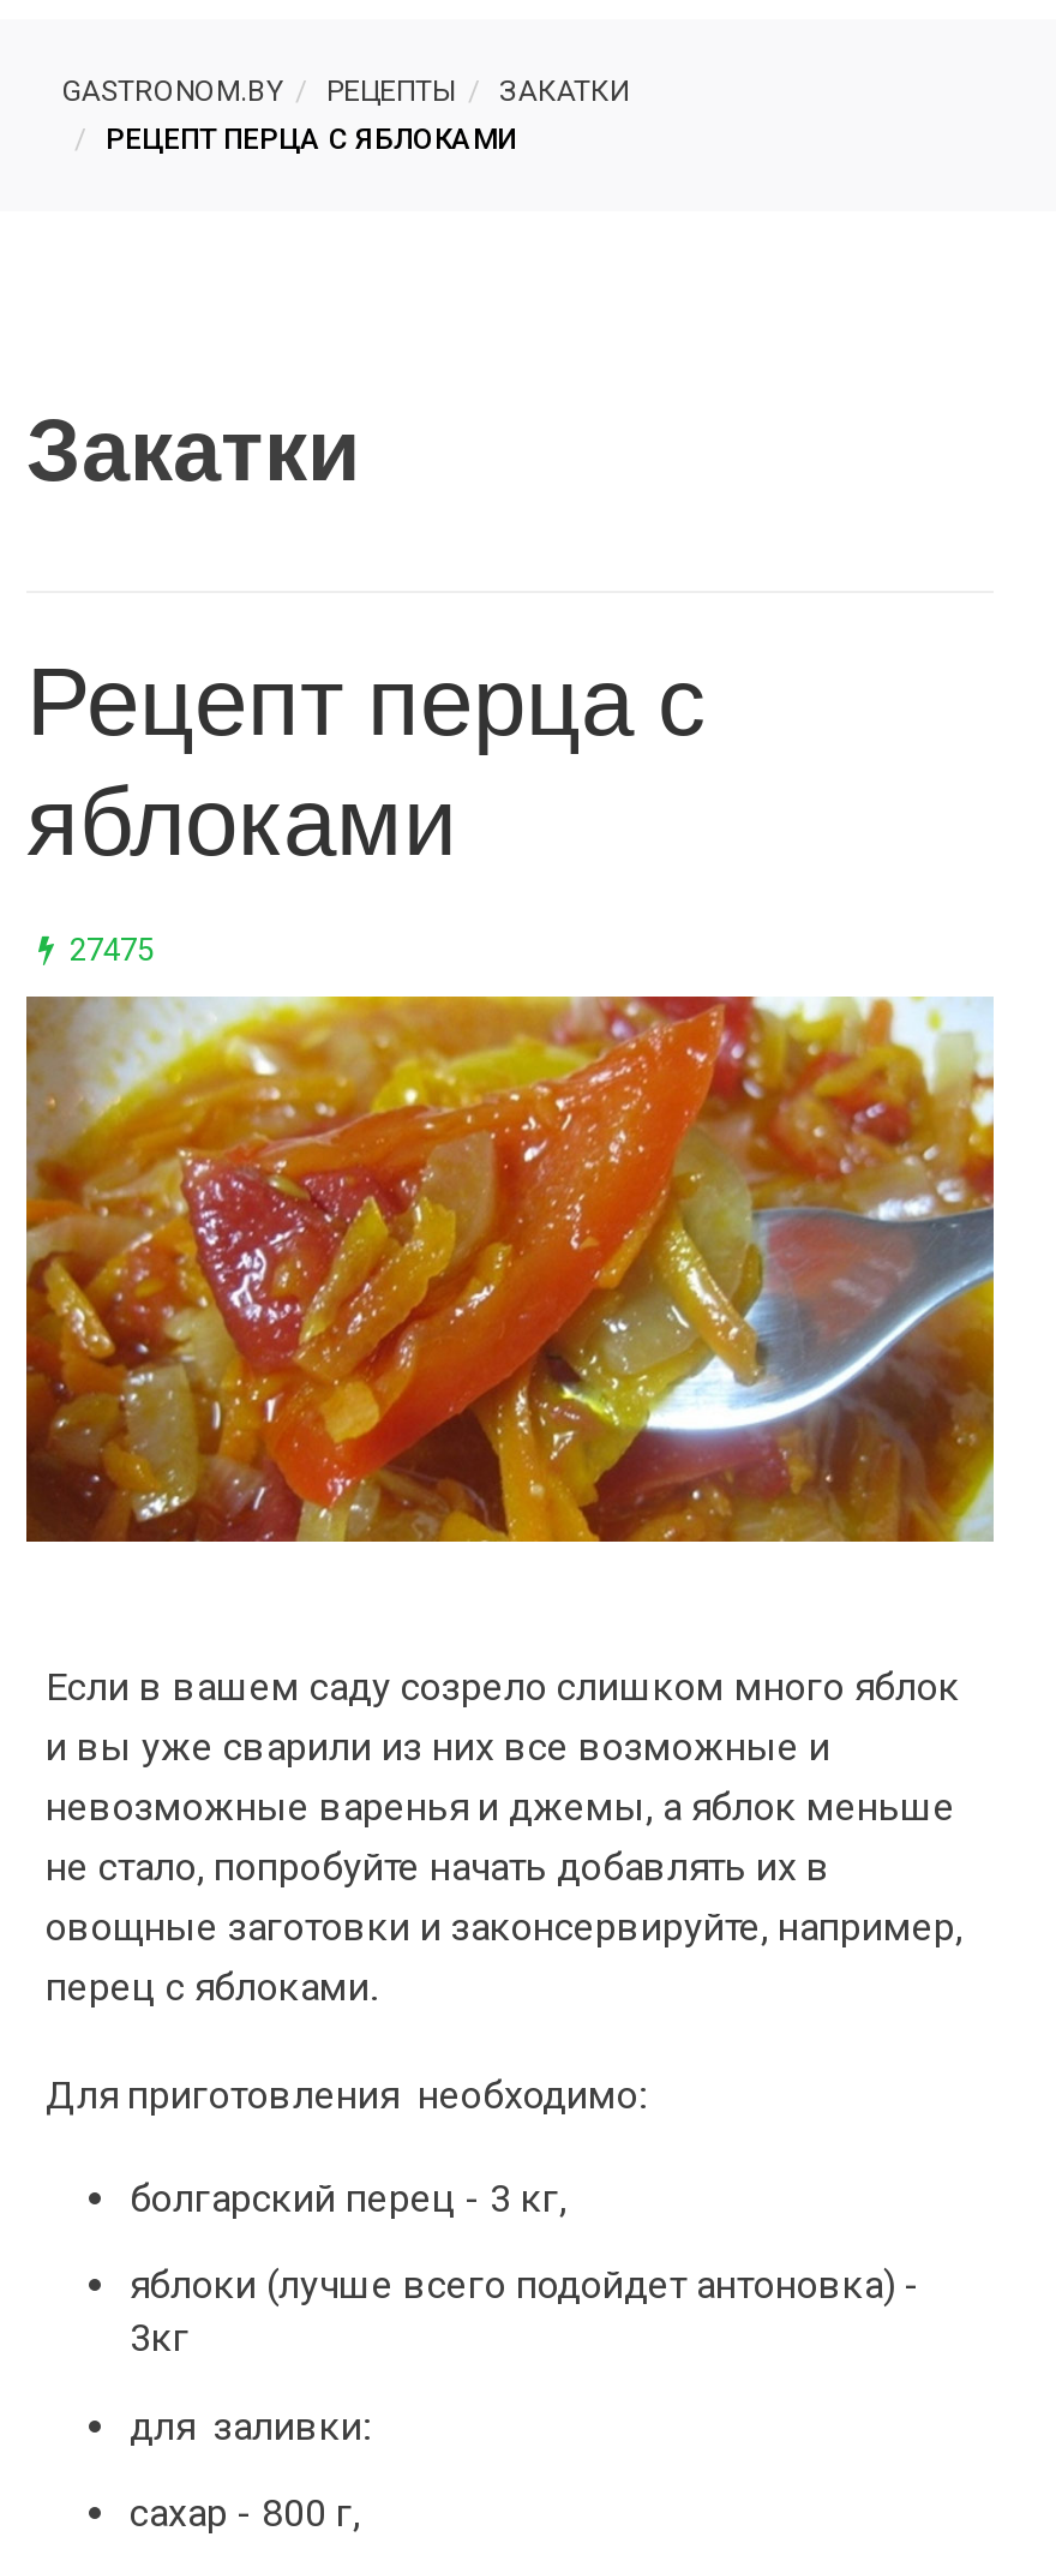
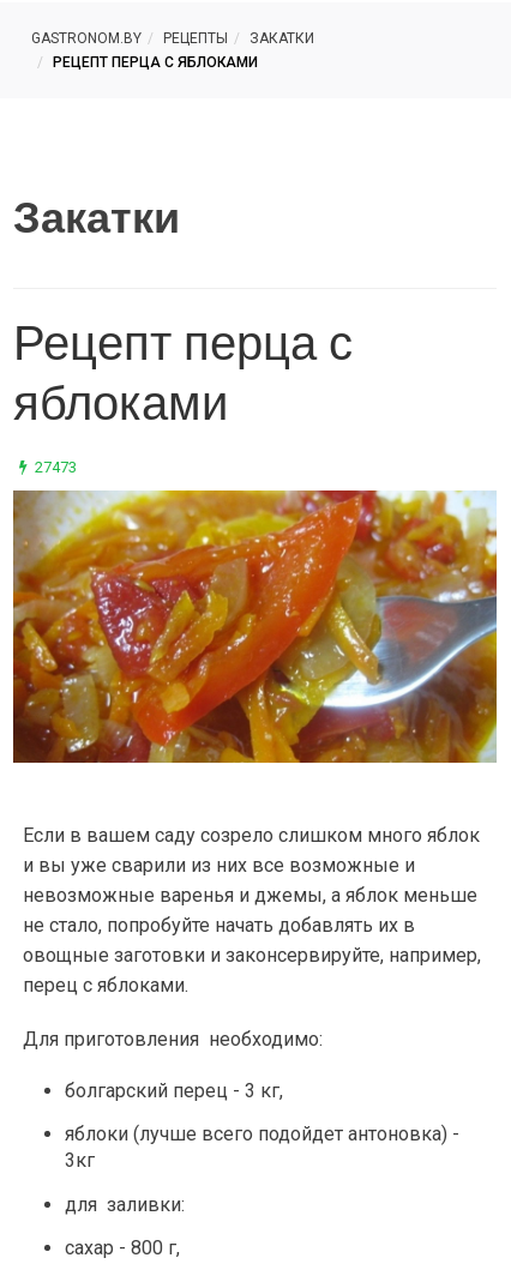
- 27475
+ 27473
